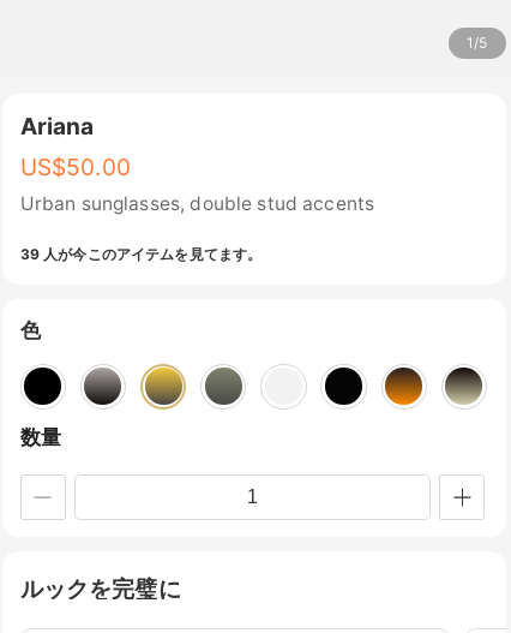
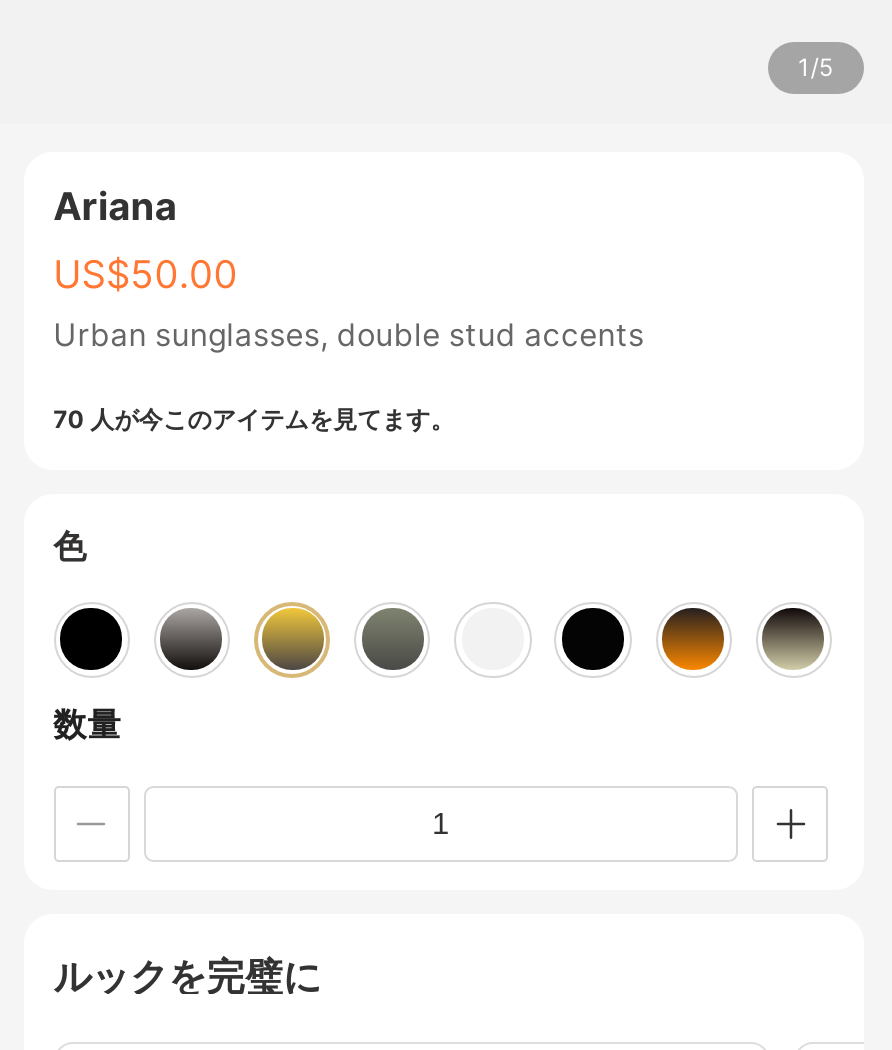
- 39 人が今このアイテムを見てます。
+ 70 人が今このアイテムを見てます。
